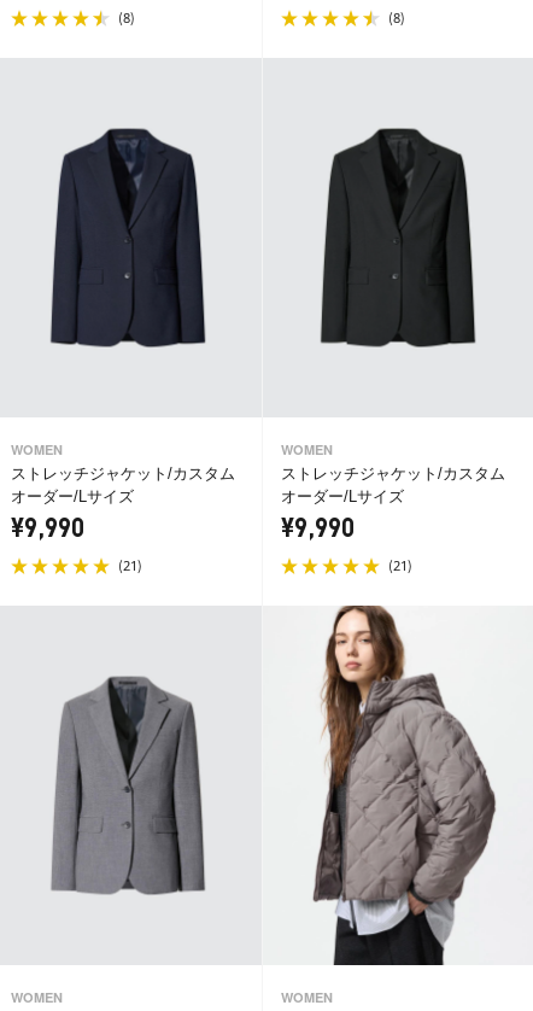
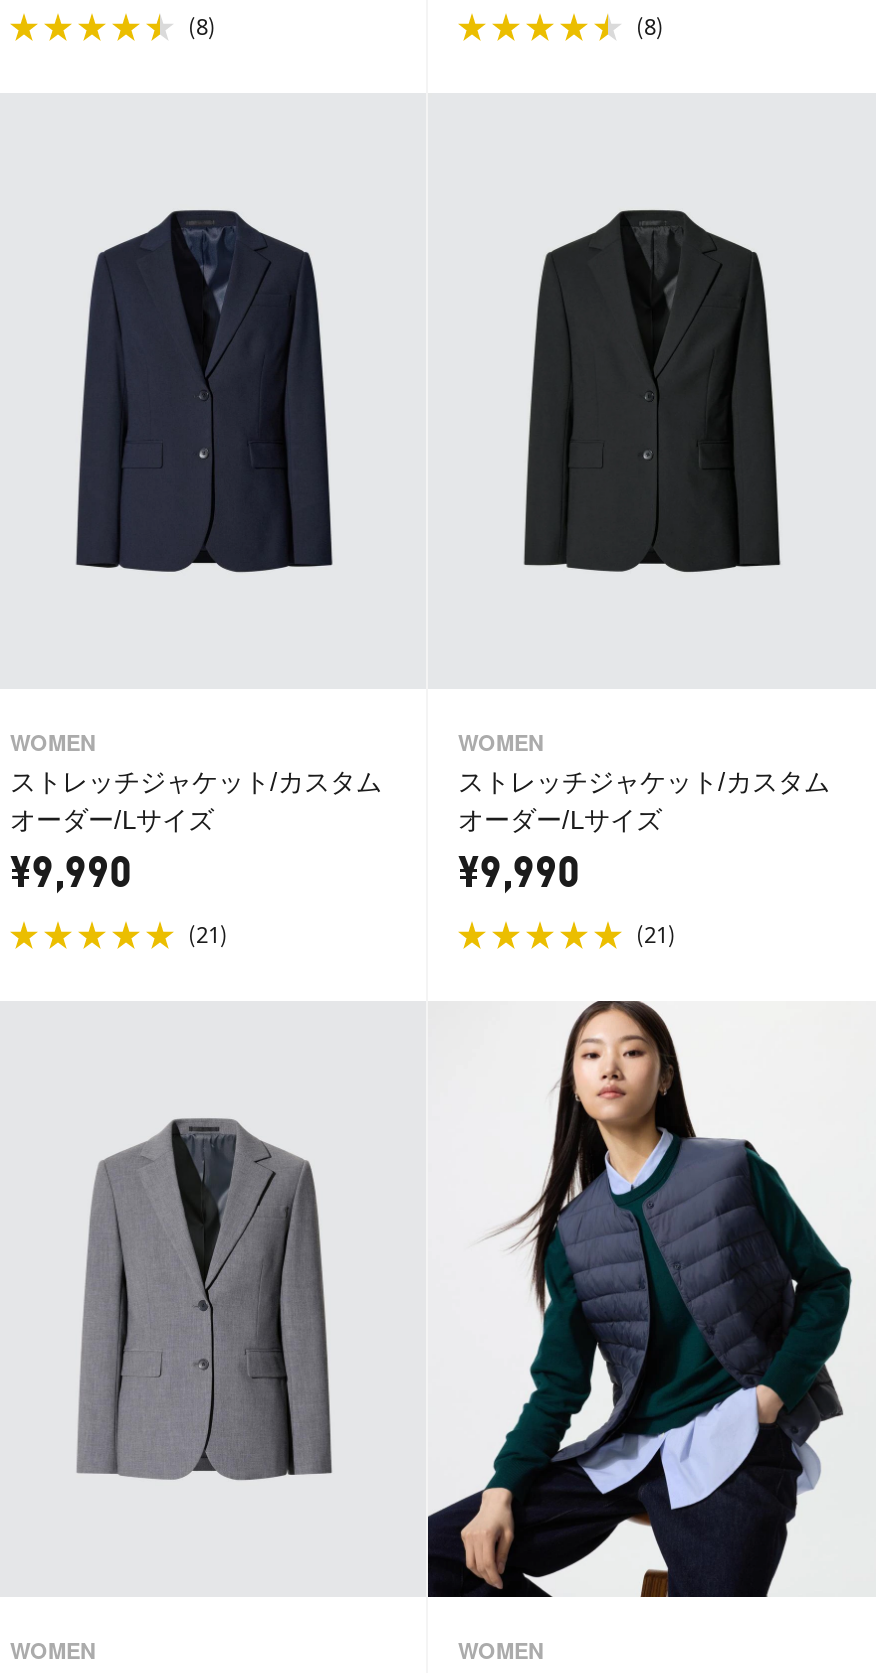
- [image]
+ [image]
